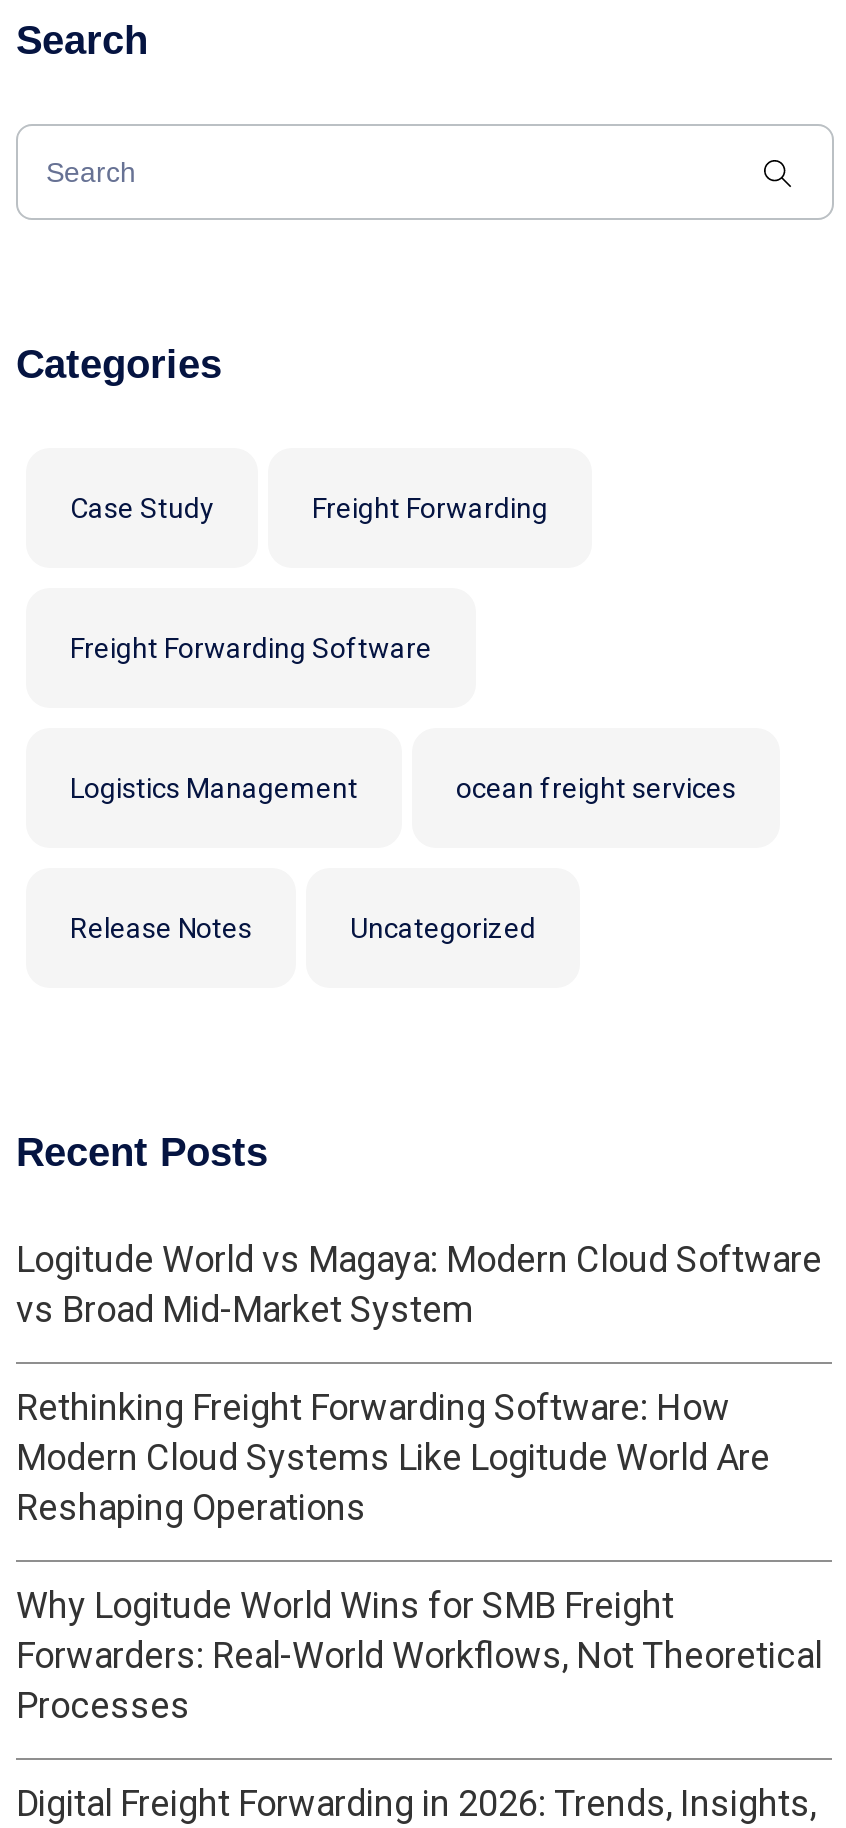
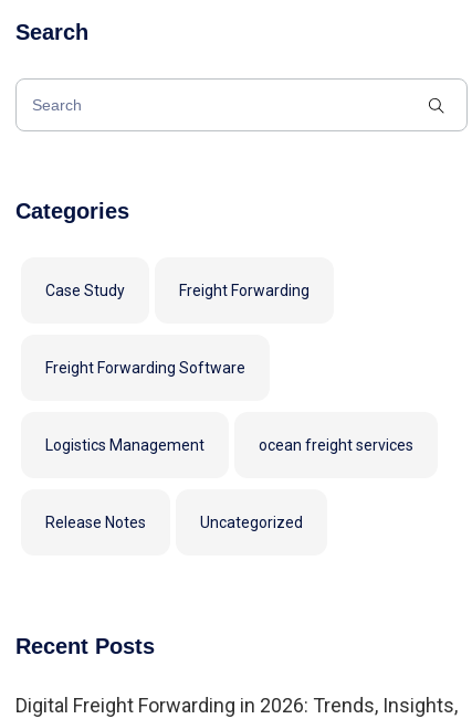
- Logitude World vs Magaya: Modern Cloud Software
- vs Broad Mid-Market System
- Rethinking Freight Forwarding Software: How
- Modern Cloud Systems Like Logitude World Are
- Reshaping Operations
- Why Logitude World Wins for SMB Freight
- Forwarders: Real-World Workflows, Not Theoretical
- Processes
